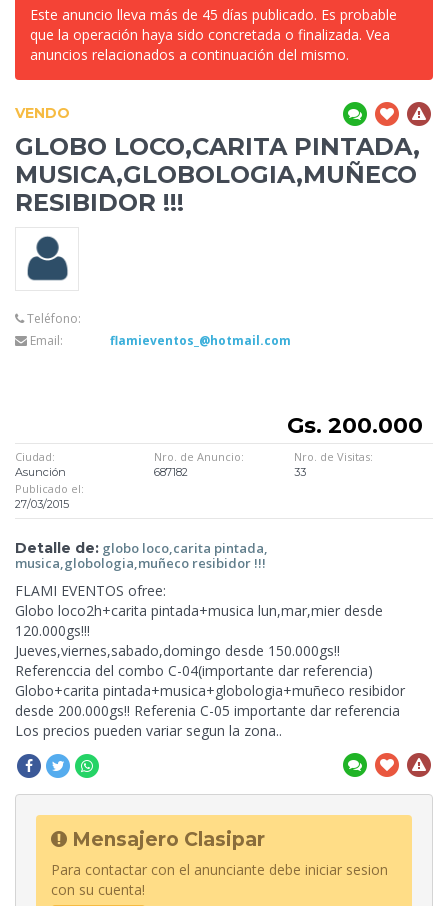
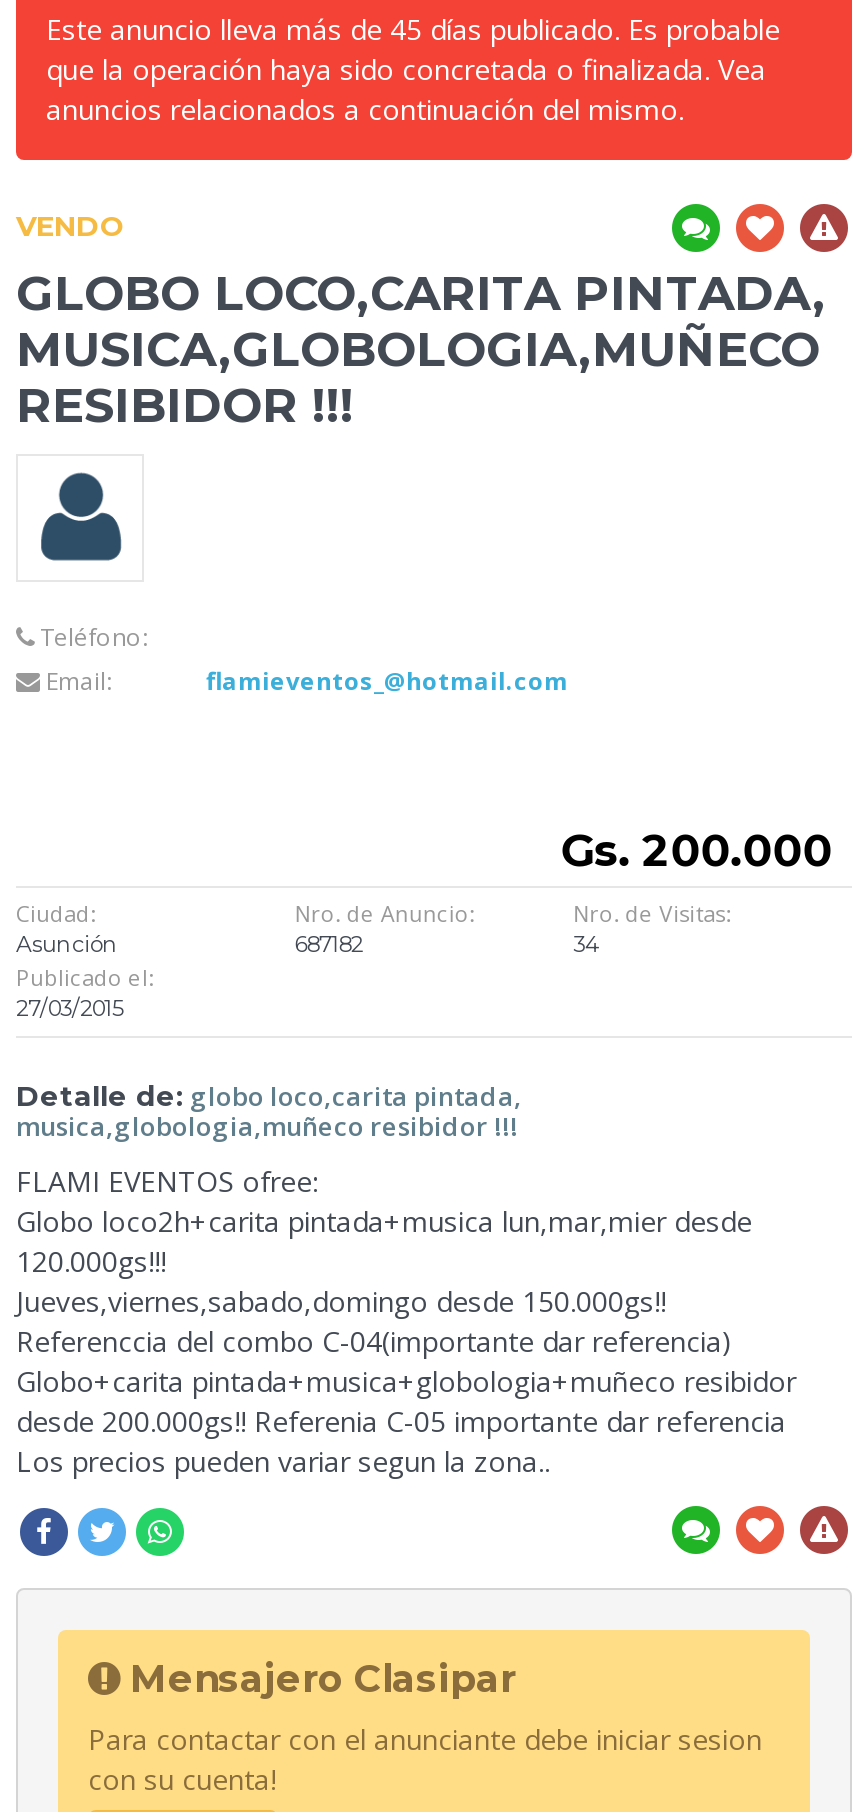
- 33
+ 34
